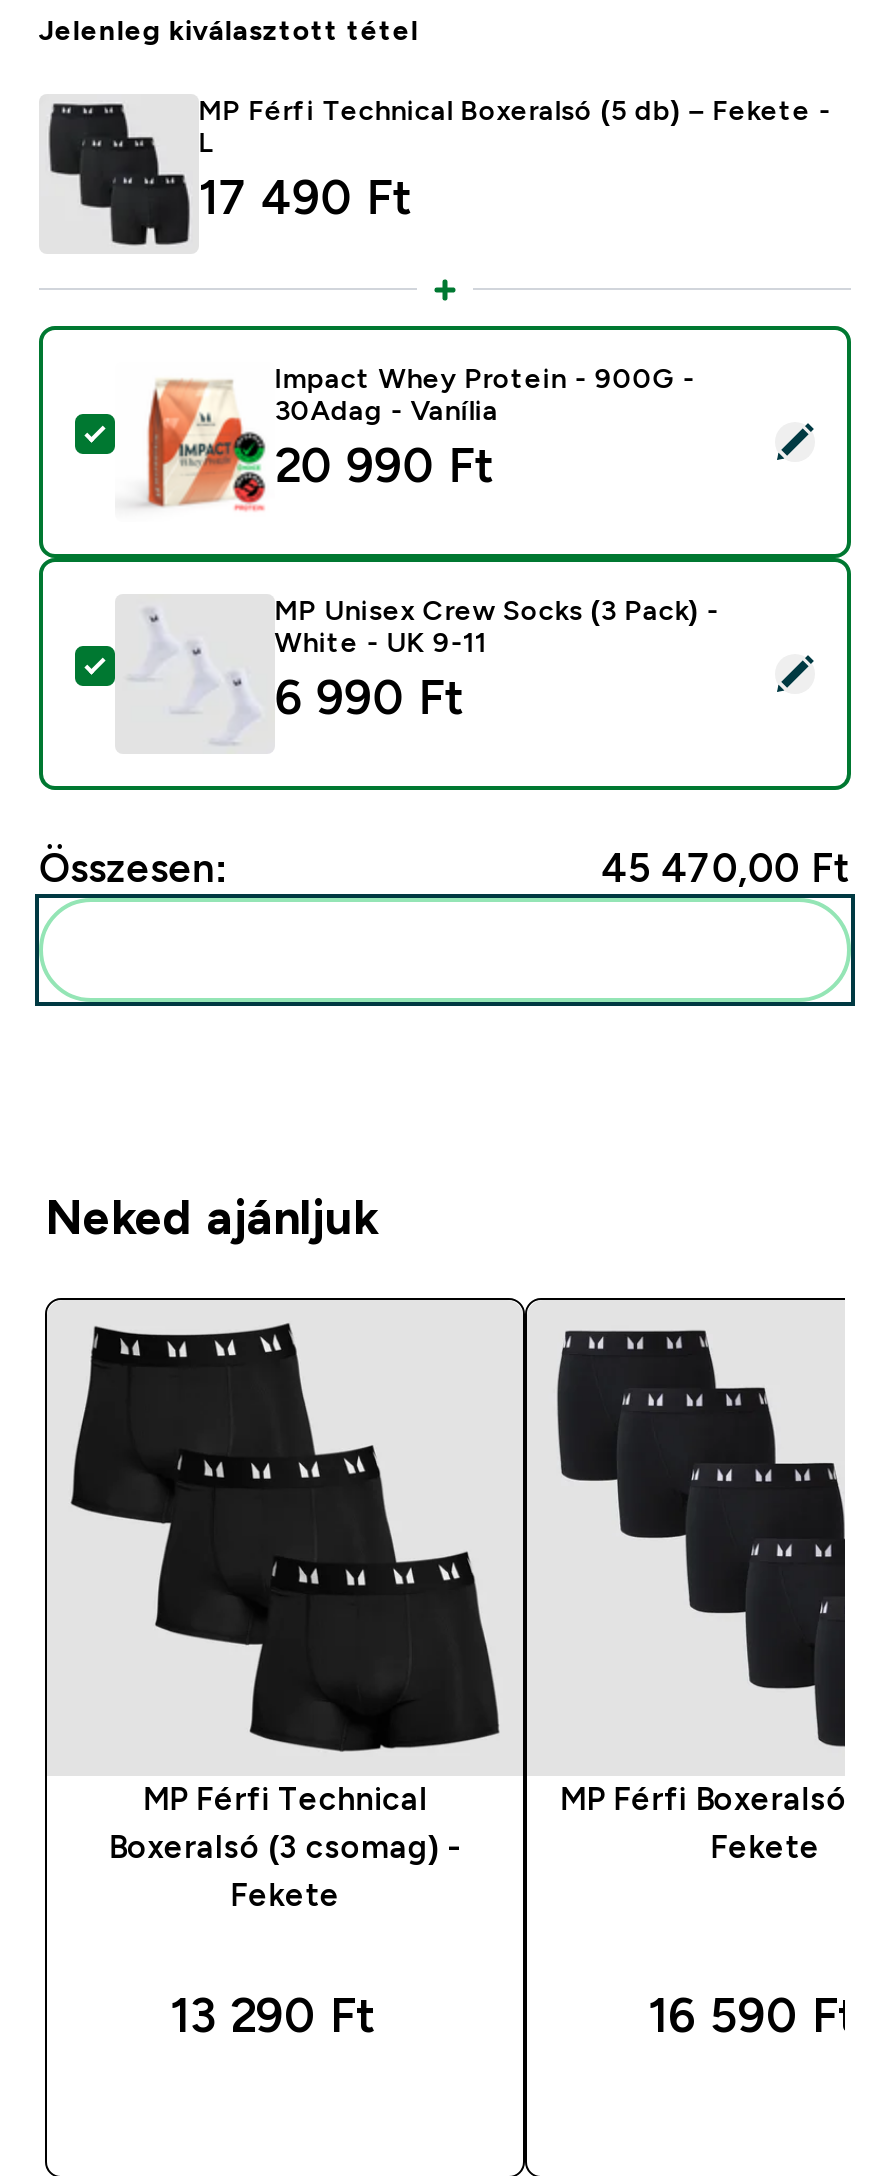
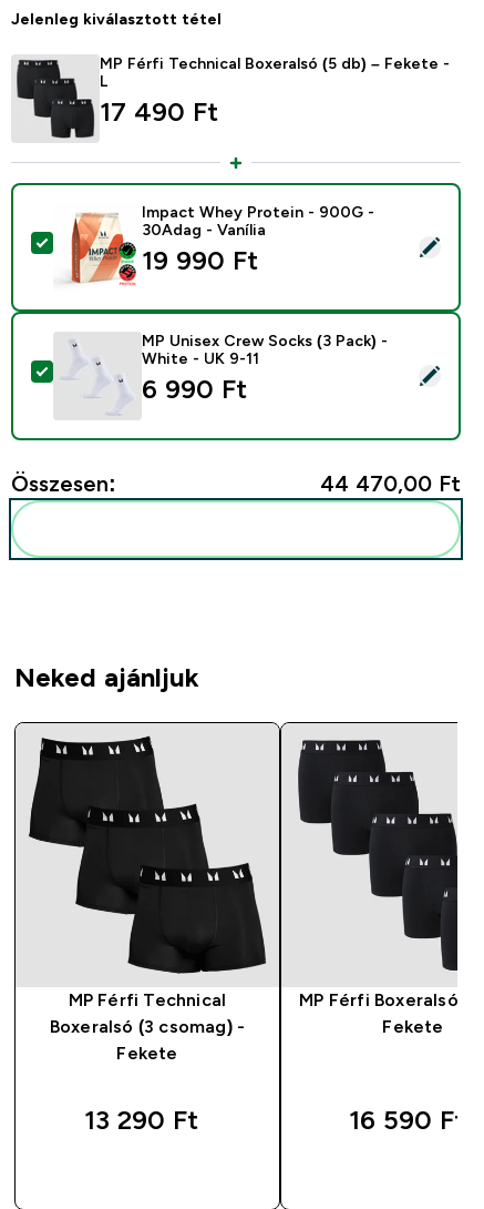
- 20 990 Ft
+ 19 990 Ft

- 45 470,00 Ft
+ 44 470,00 Ft
